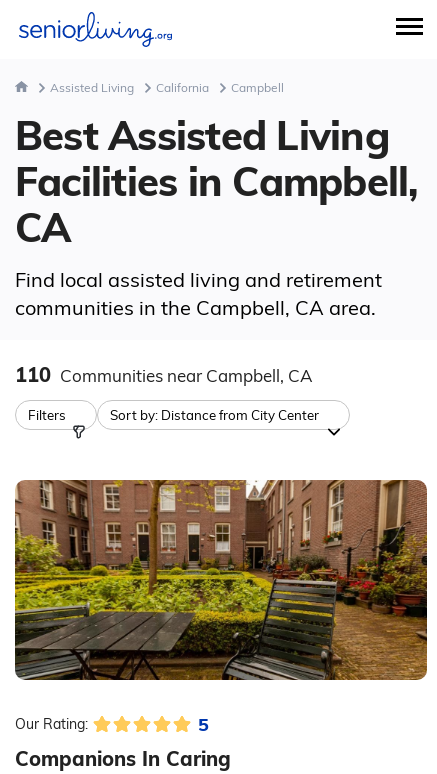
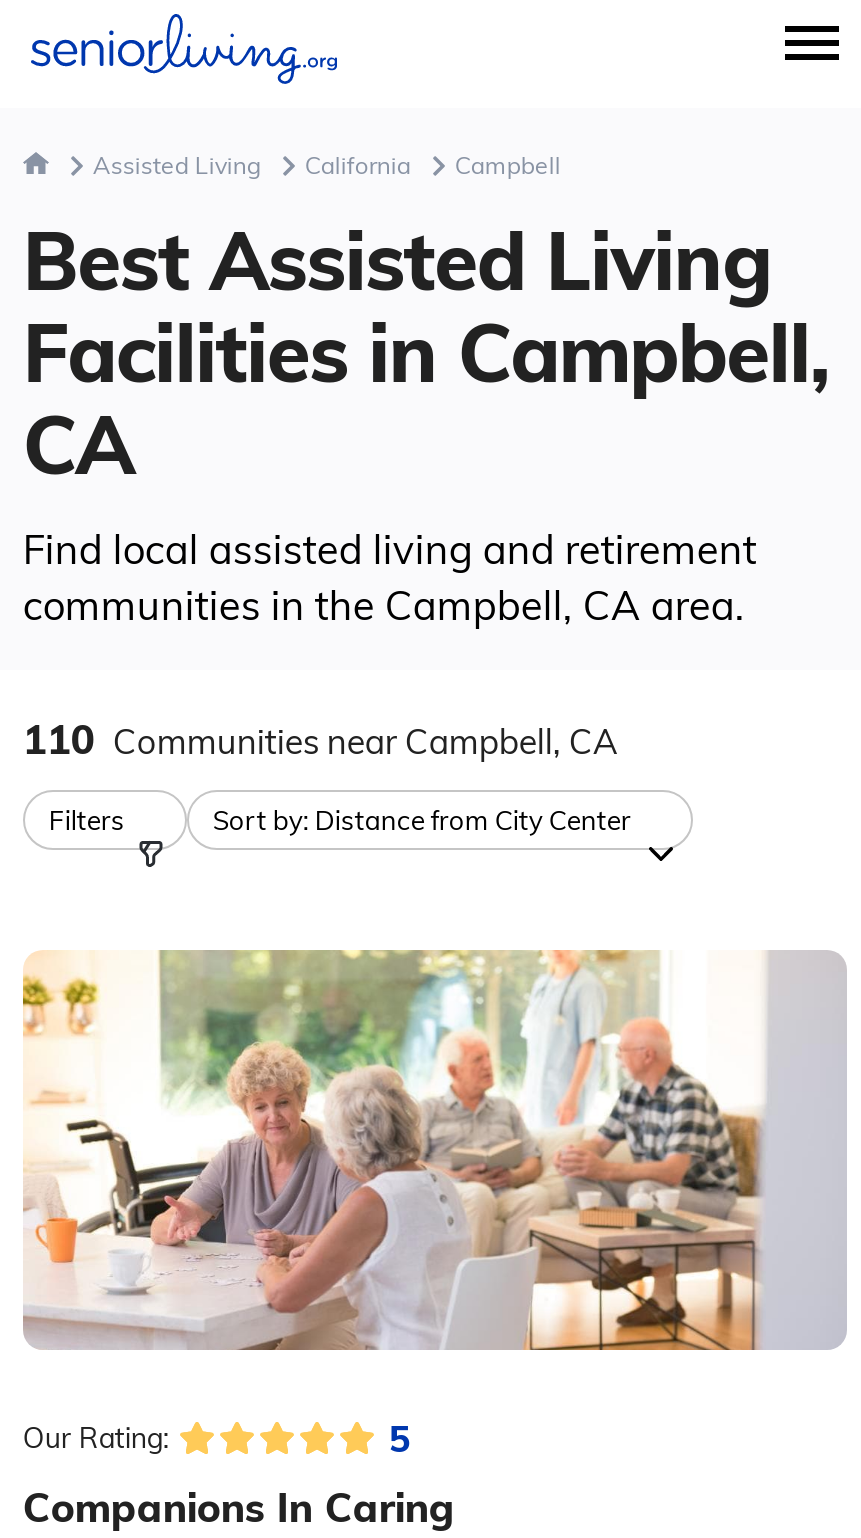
- [image]
+ [image]
